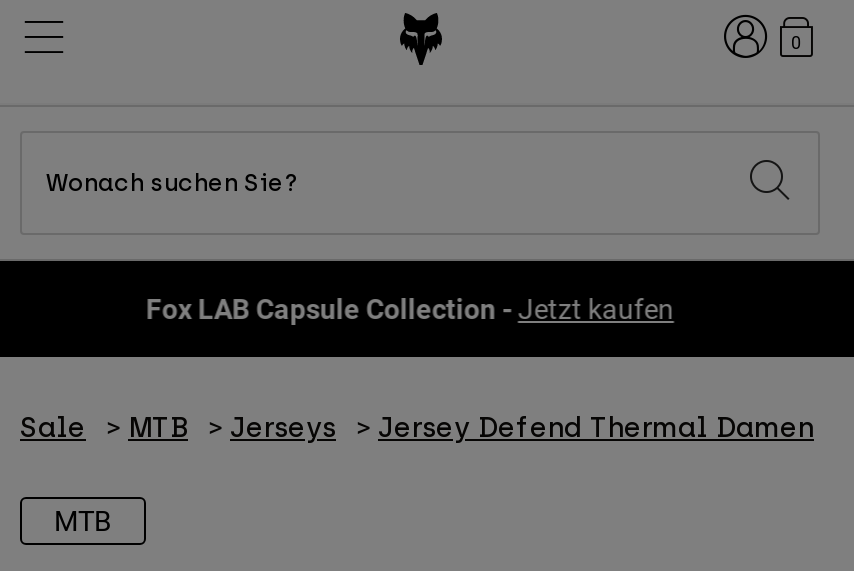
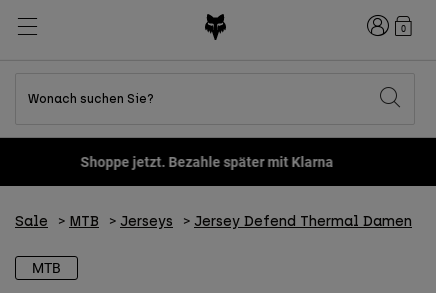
- Fox LAB Capsule Collection - Jetzt kaufen
+ Shoppe jetzt. Bezahle später mit Klarna
